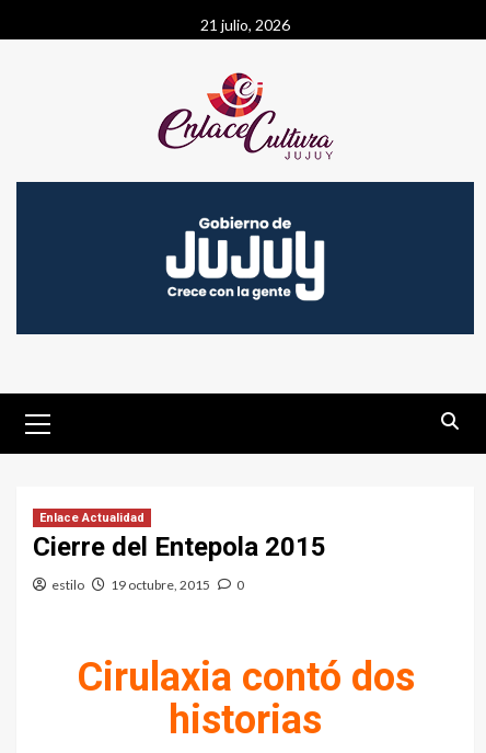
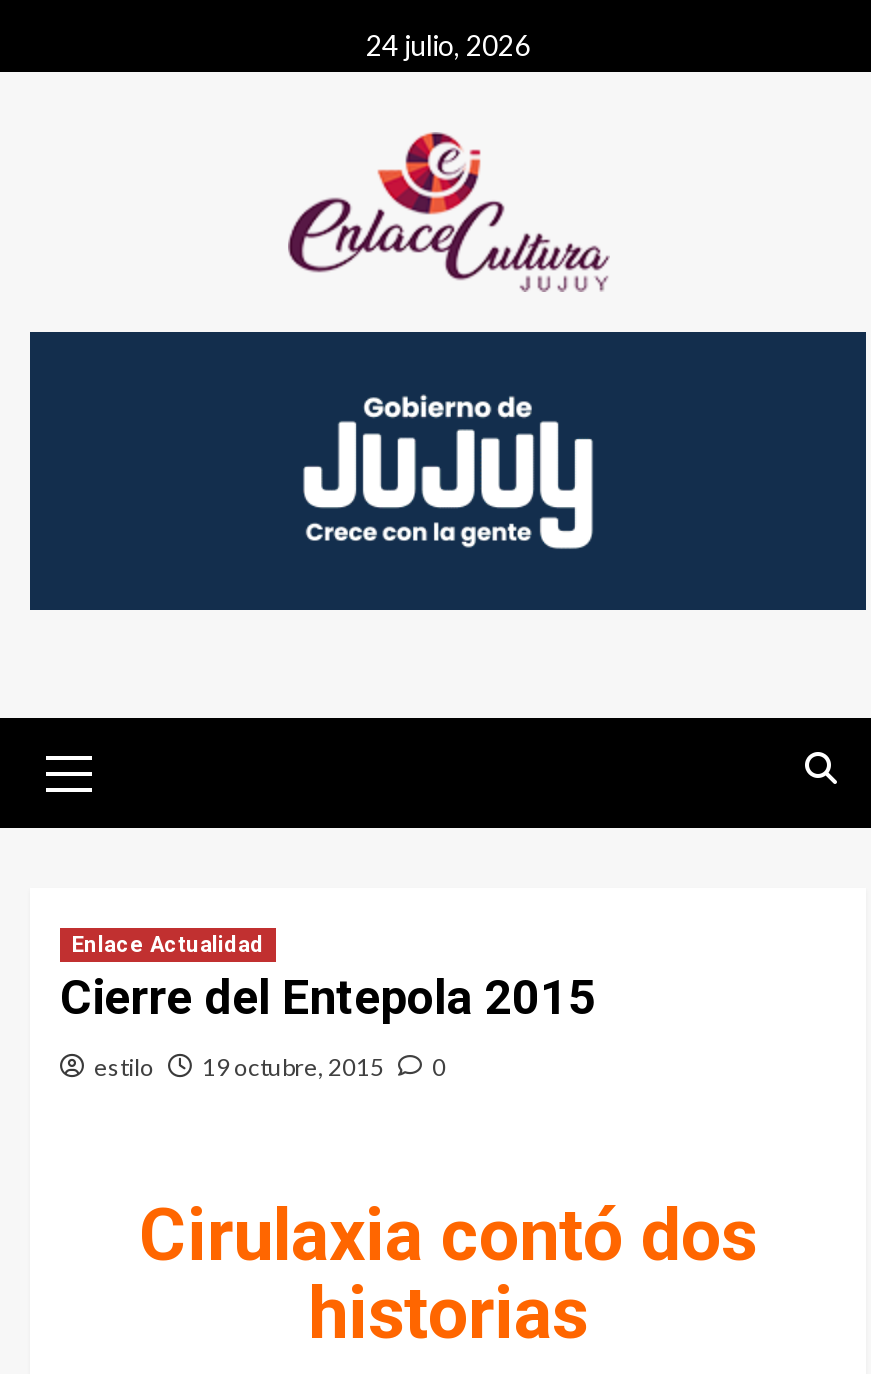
- 21 julio, 2026
+ 24 julio, 2026
